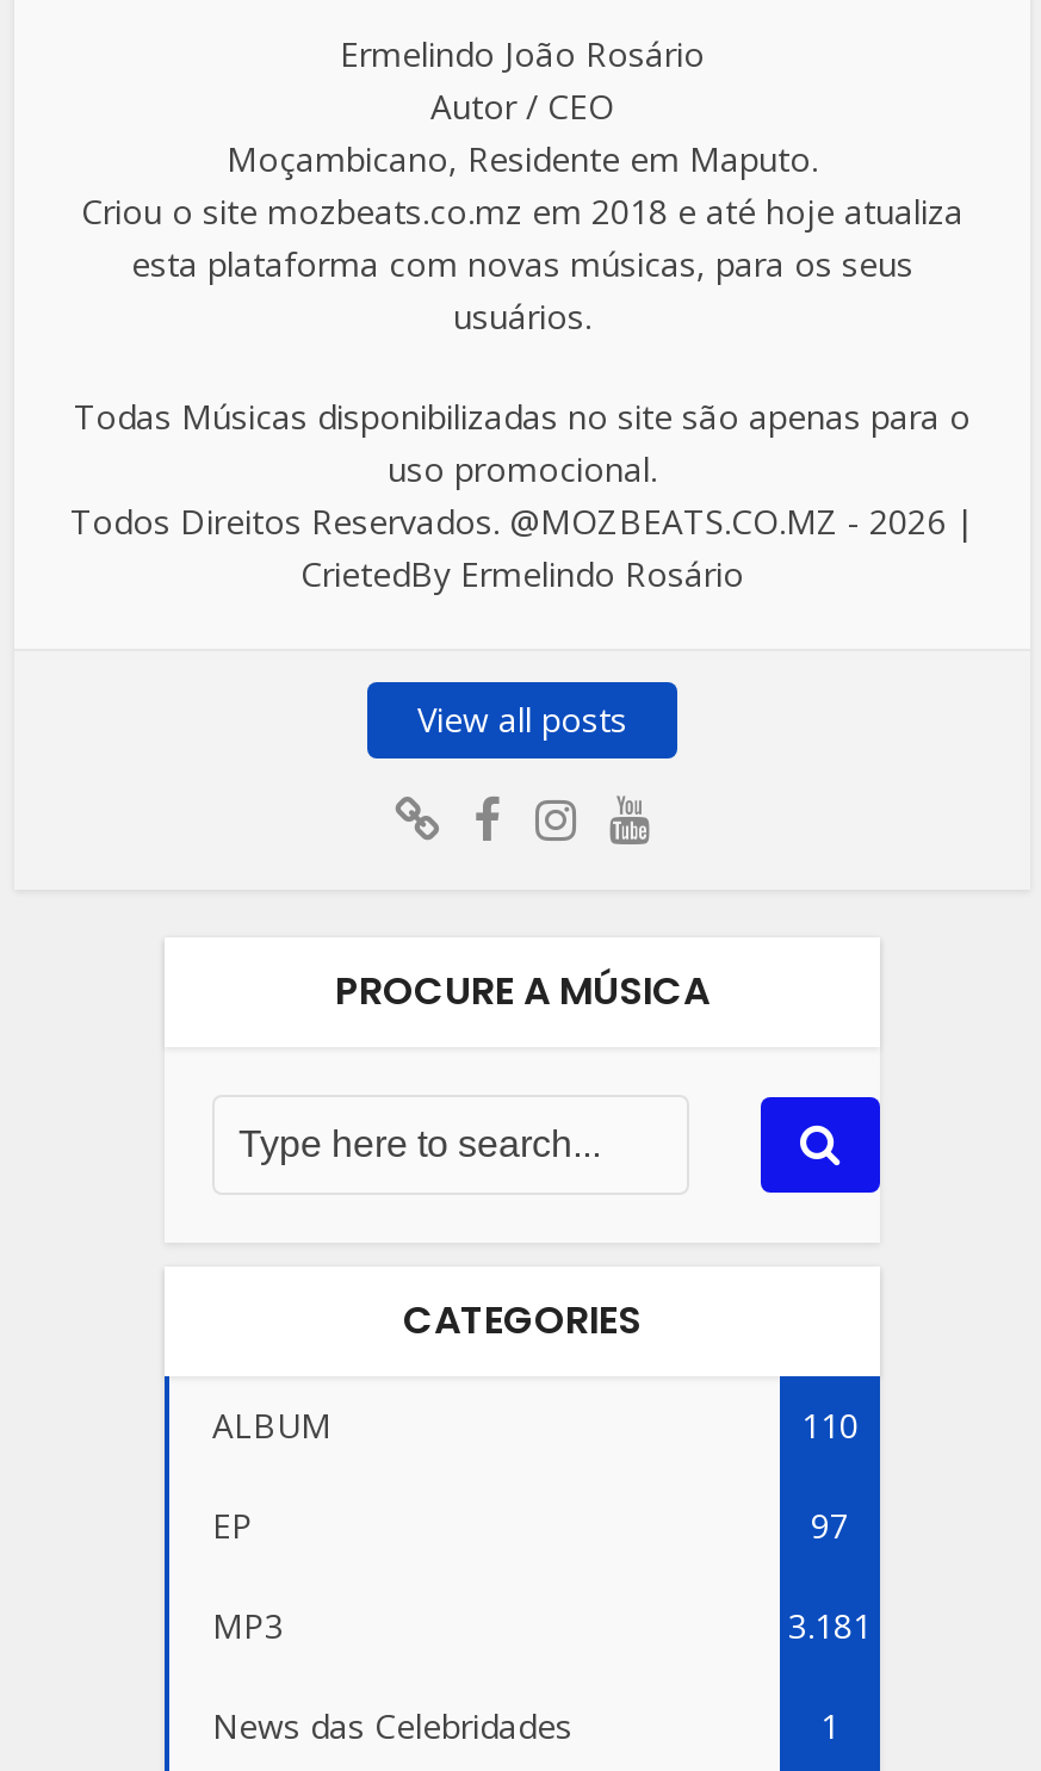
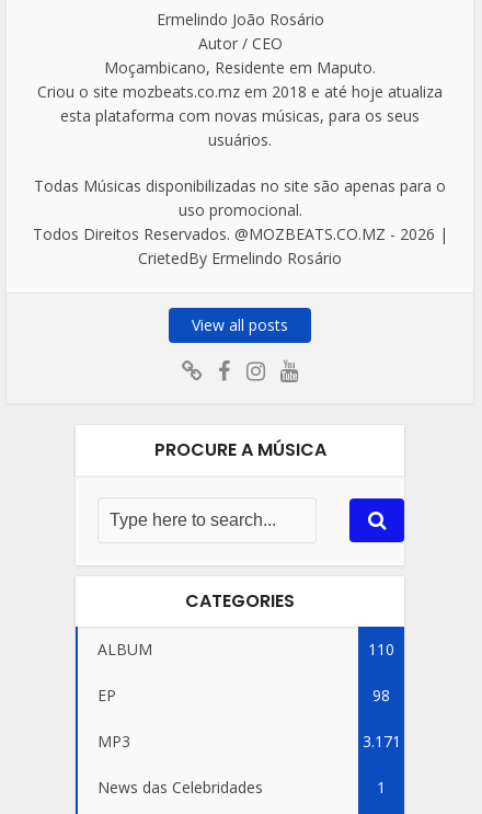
- 97
+ 98

- 3.181
+ 3.171
